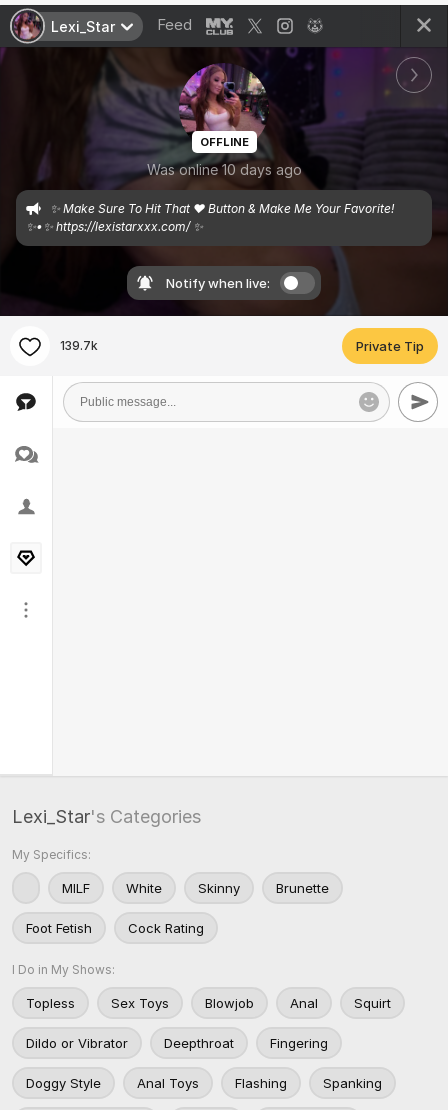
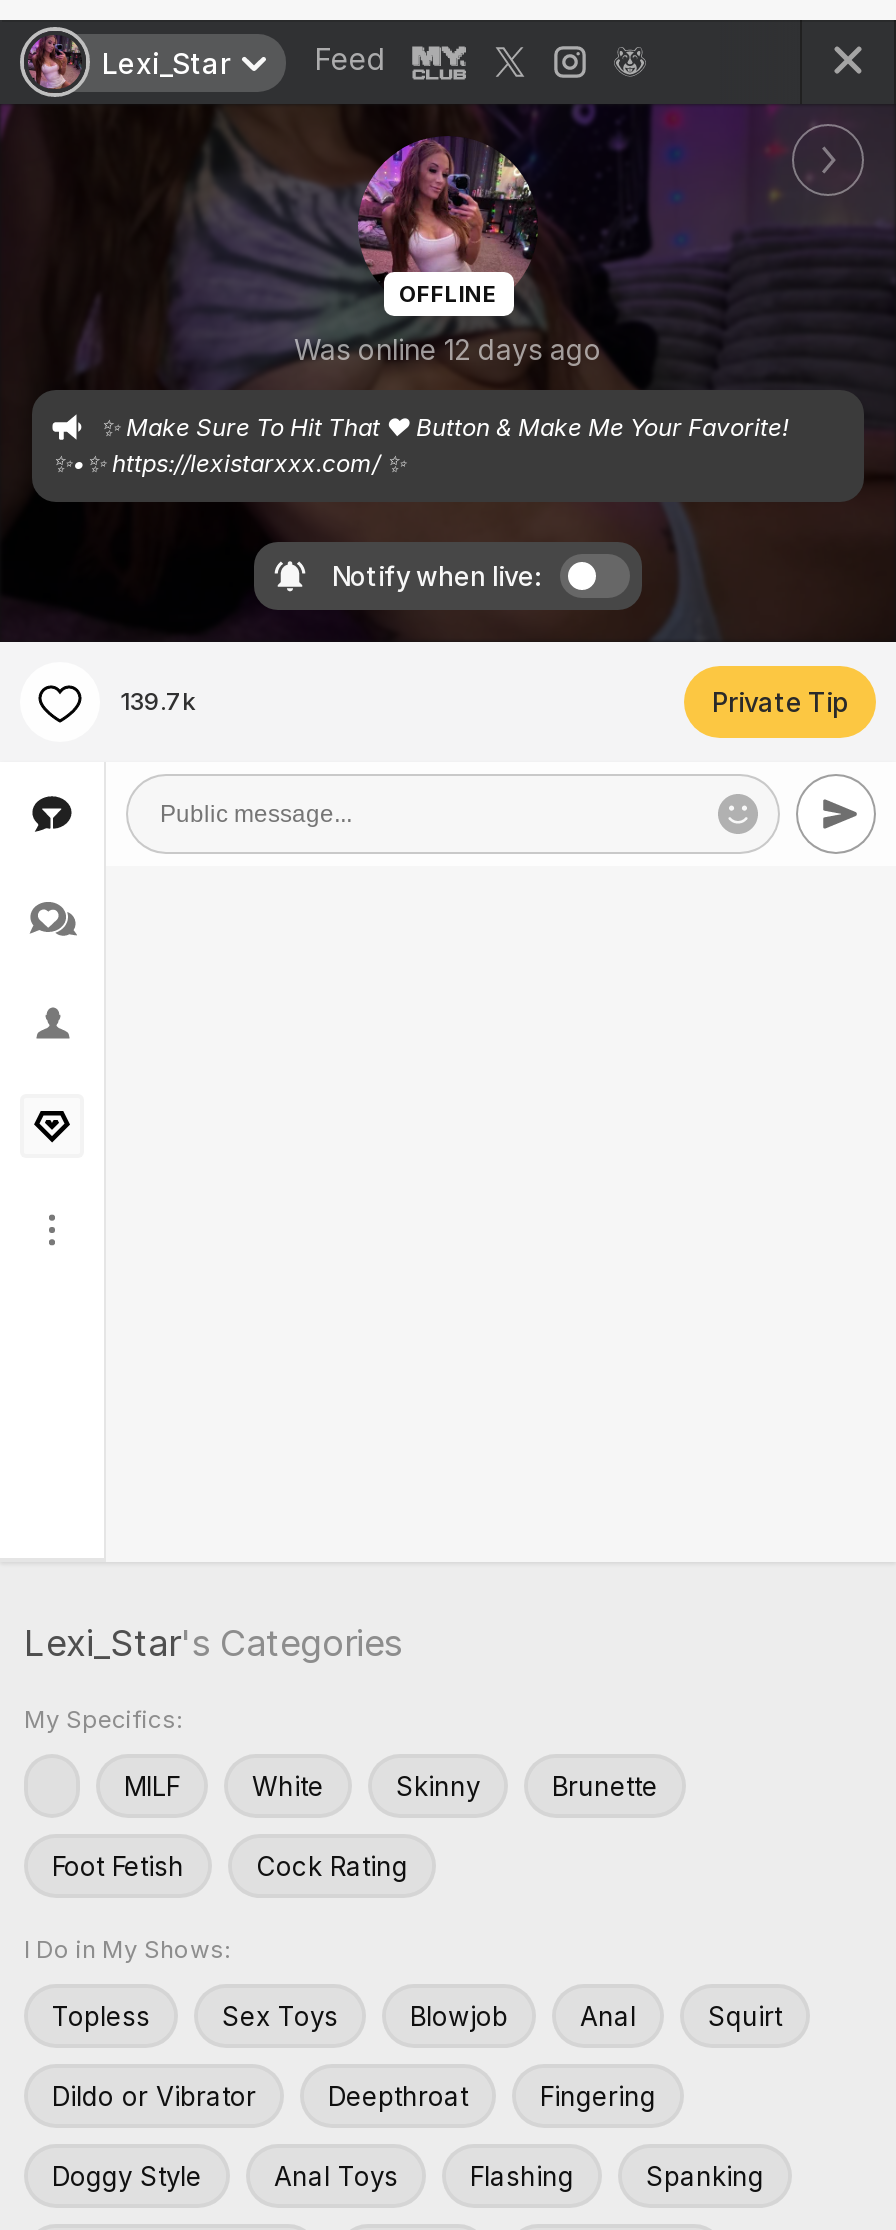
- Was online 10 days ago
+ Was online 12 days ago
